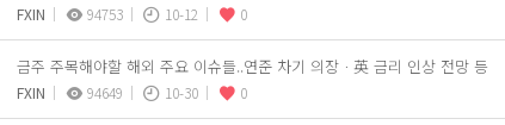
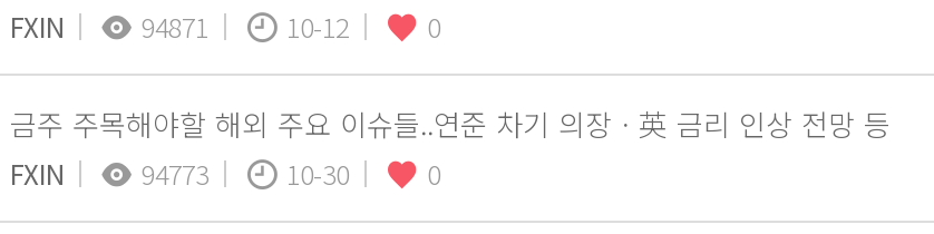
- 94753
+ 94871

- 94649
+ 94773
